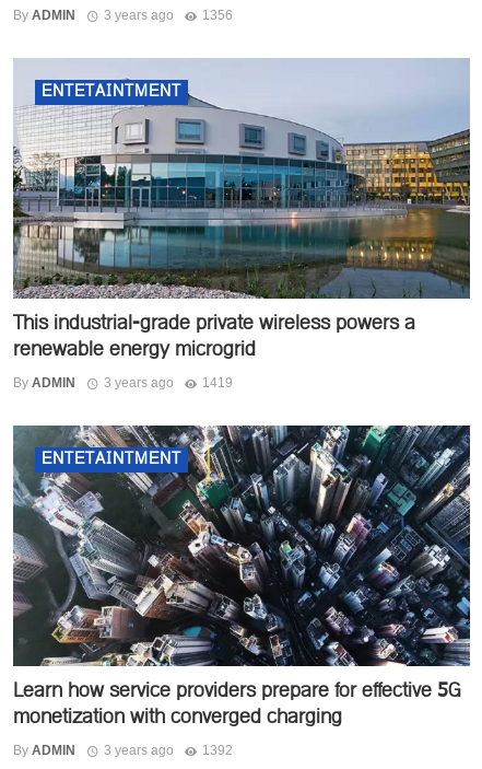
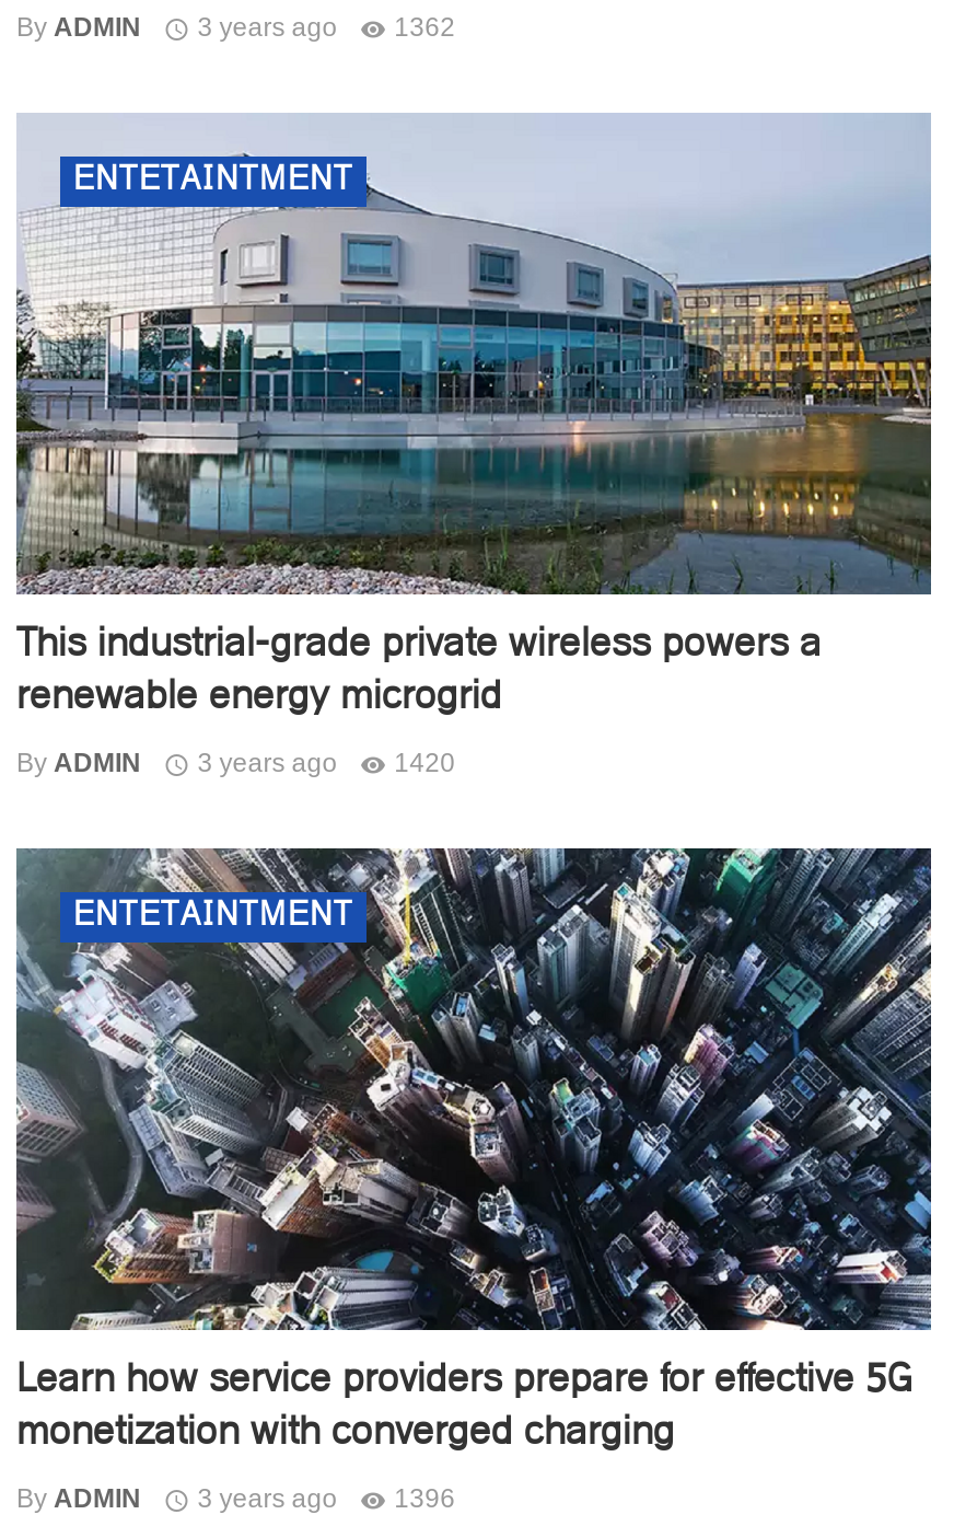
- By ADMIN 3 years ago 1356
+ By ADMIN 3 years ago 1362

- By ADMIN 3 years ago 1419
+ By ADMIN 3 years ago 1420

- By ADMIN 3 years ago 1392
+ By ADMIN 3 years ago 1396
